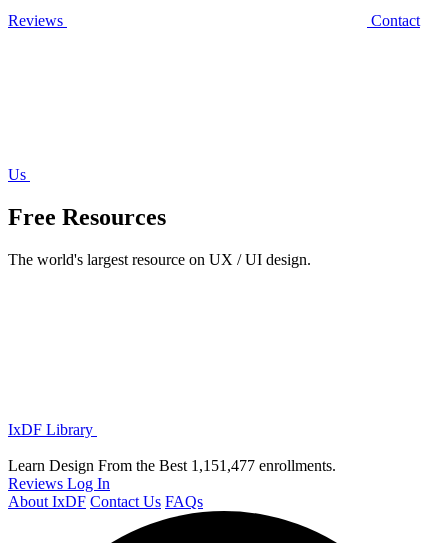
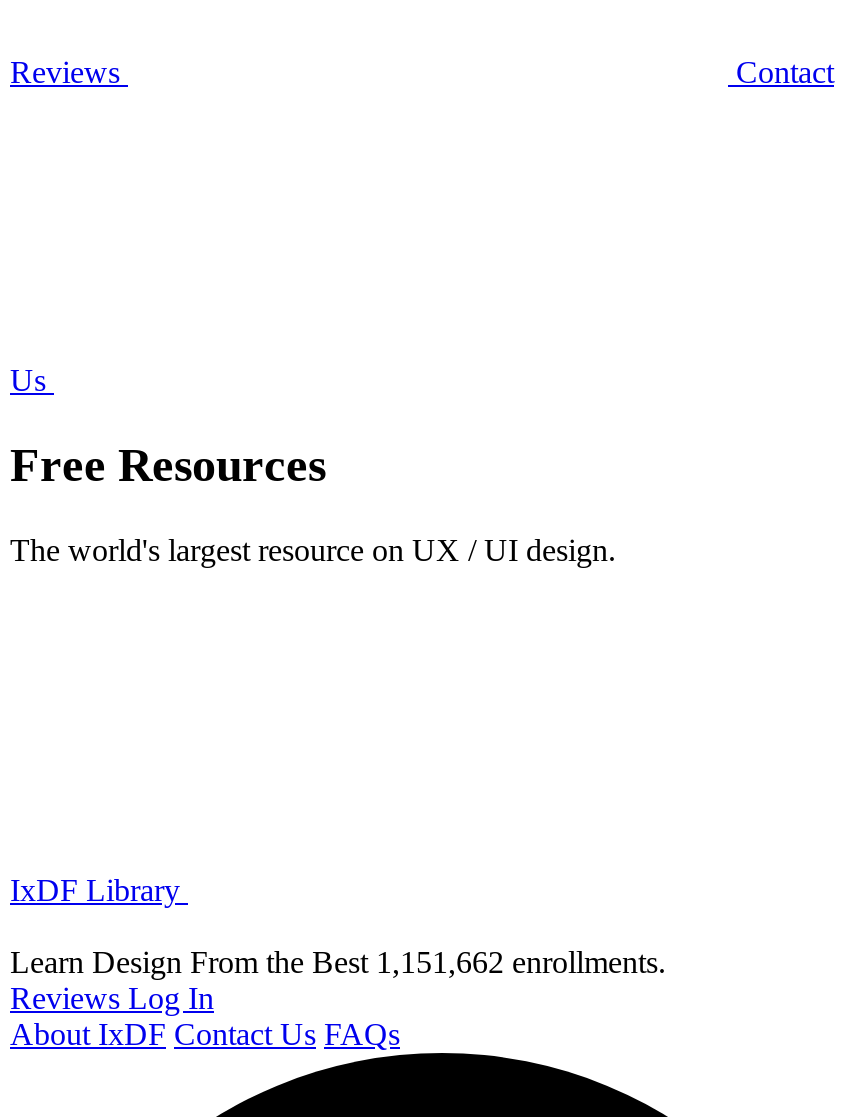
- Learn Design From the Best 1,151,477 enrollments.
+ Learn Design From the Best 1,151,662 enrollments.
